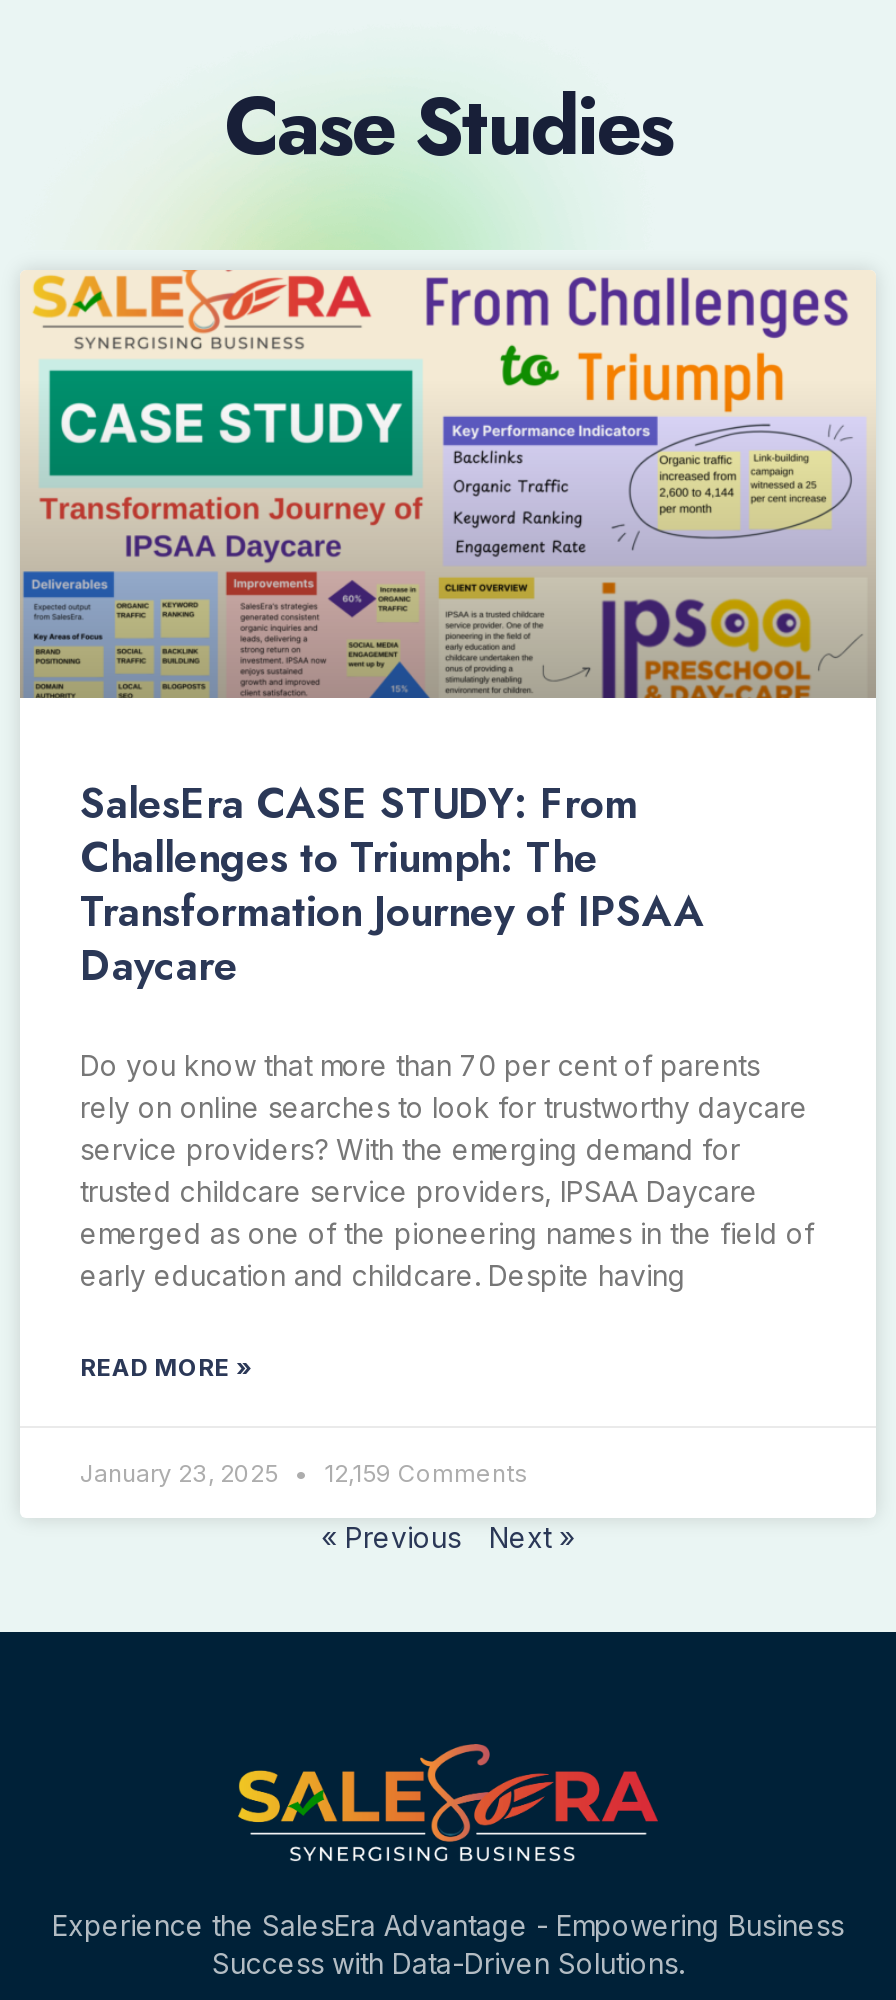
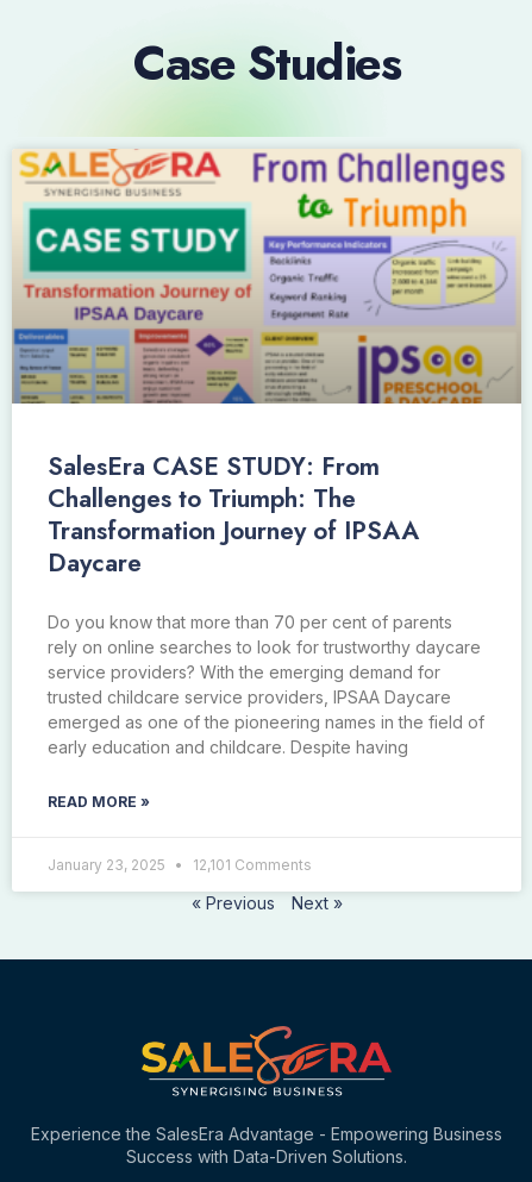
- January 23, 2025 12,159 Comments
+ January 23, 2025 12,101 Comments
